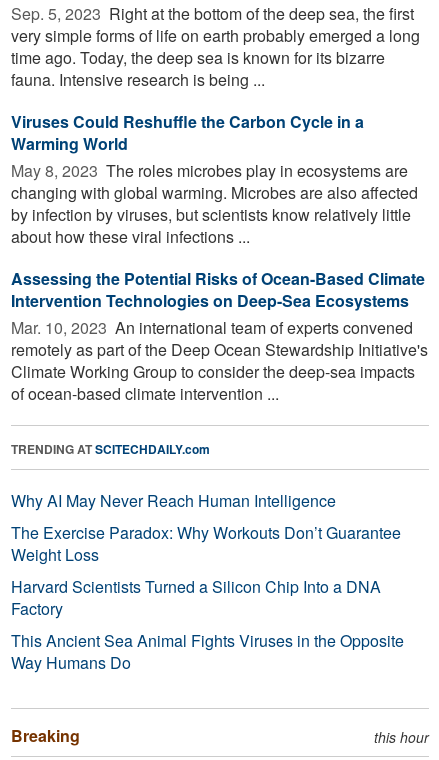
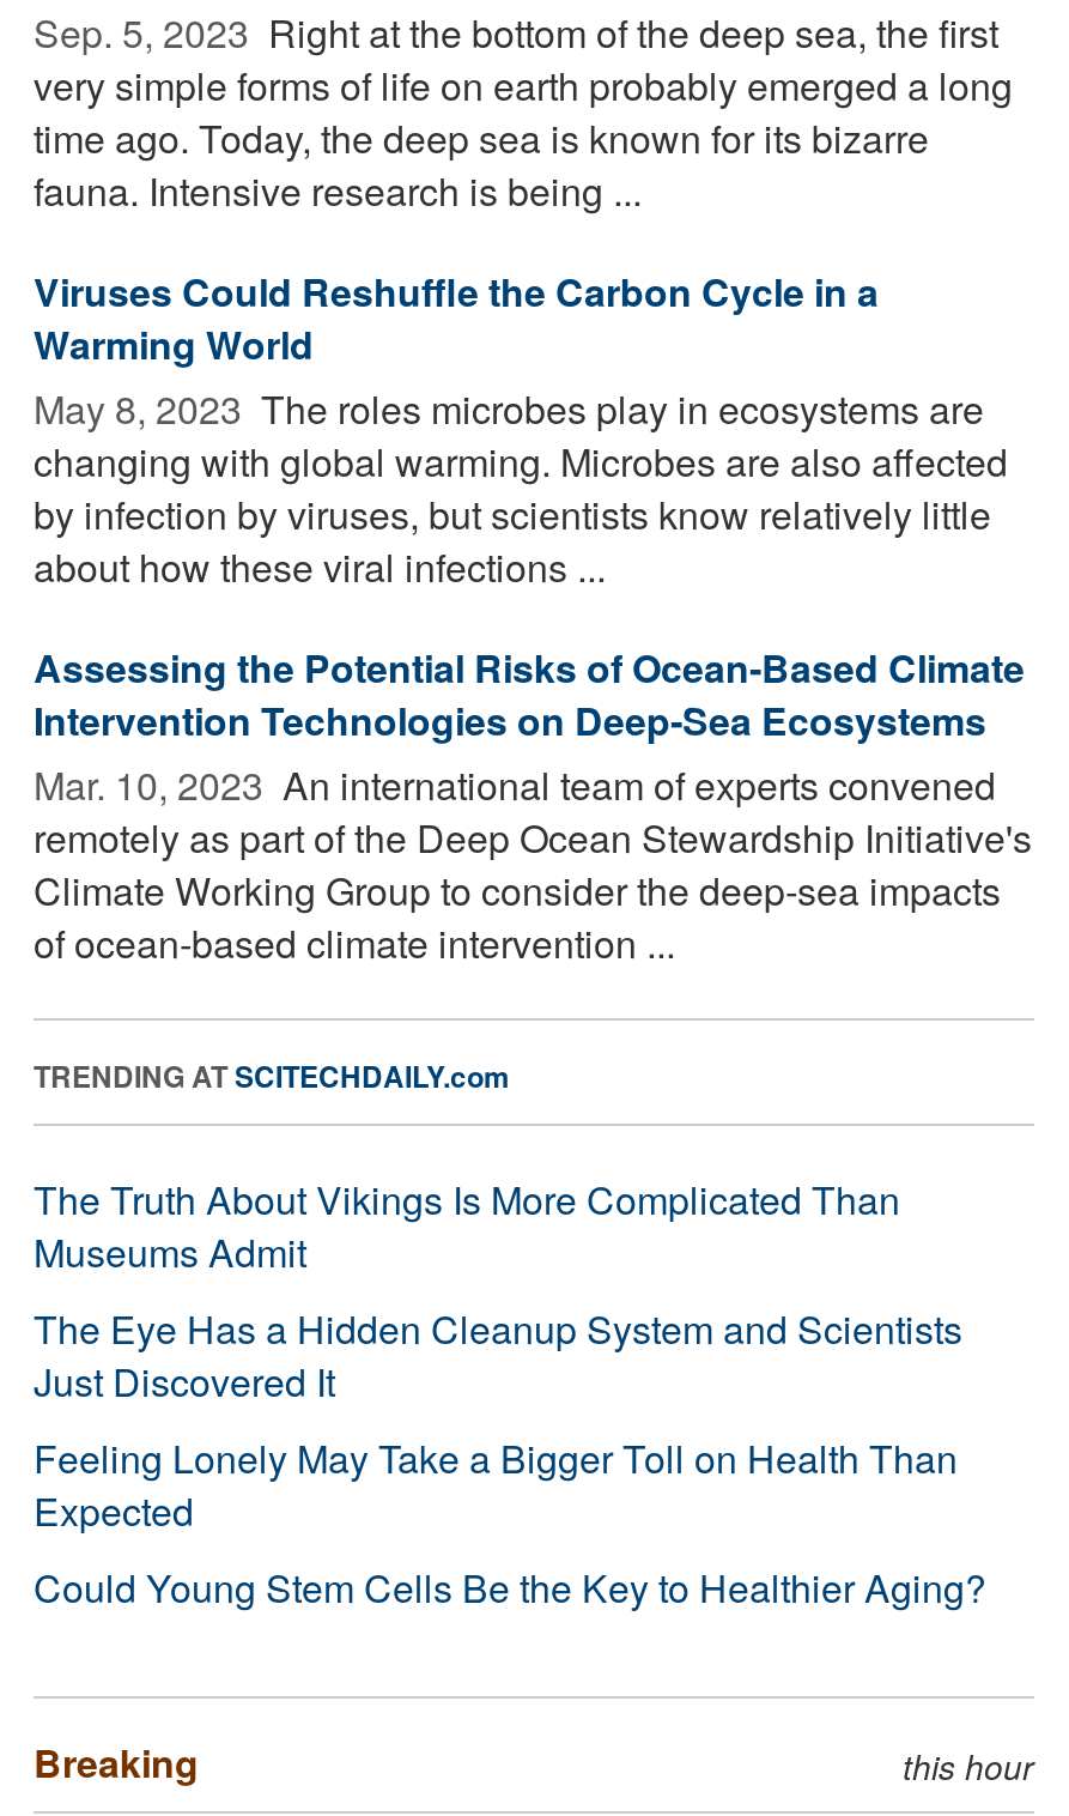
- Why AI May Never Reach Human Intelligence
- The Exercise Paradox: Why Workouts Don’t Guarantee
- Weight Loss
- Harvard Scientists Turned a Silicon Chip Into a DNA
- Factory
- This Ancient Sea Animal Fights Viruses in the Opposite
- Way Humans Do
+ The Truth About Vikings Is More Complicated Than
+ Museums Admit
+ The Eye Has a Hidden Cleanup System and Scientists
+ Just Discovered It
+ Feeling Lonely May Take a Bigger Toll on Health Than
+ Expected
+ Could Young Stem Cells Be the Key to Healthier Aging?
